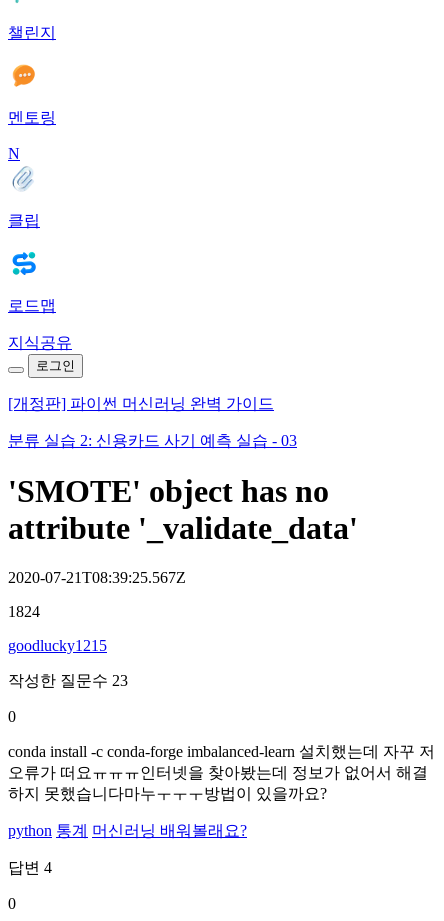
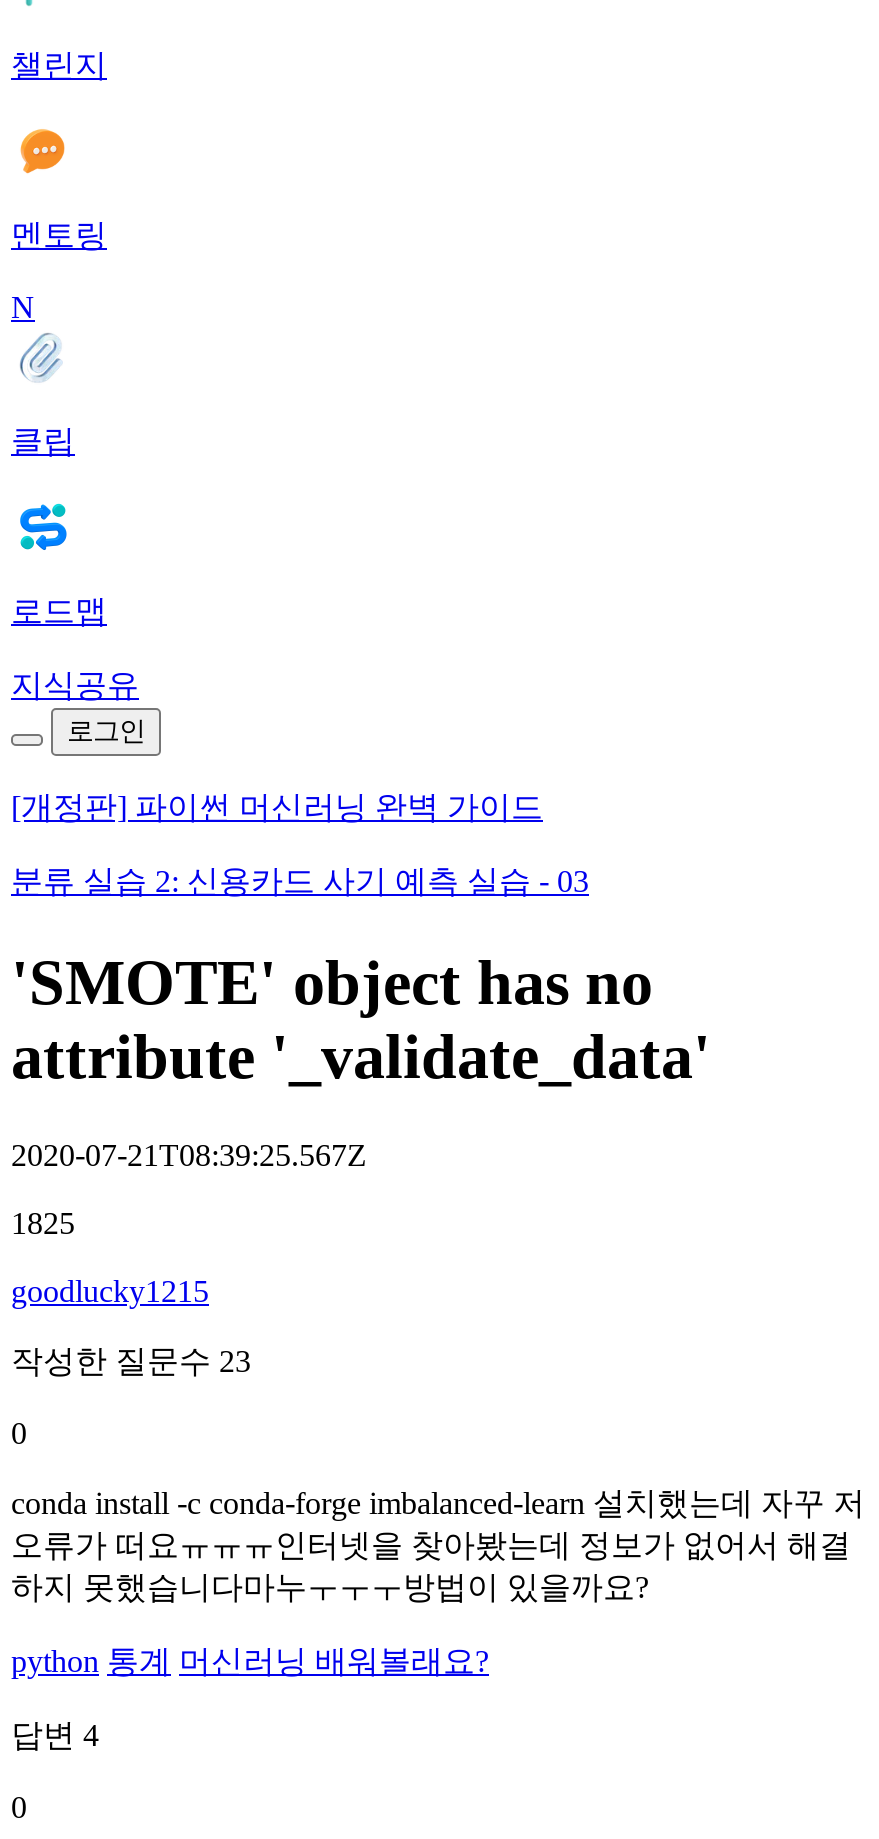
- 1824
+ 1825
